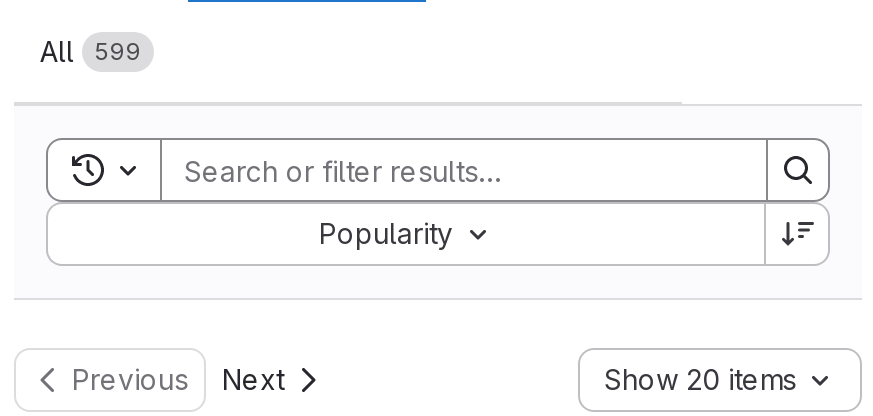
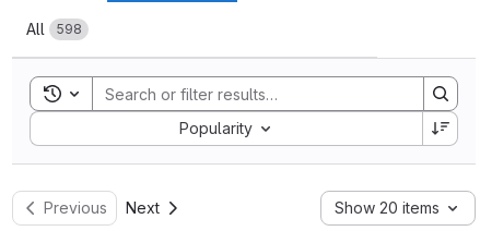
- All 599
+ All 598
